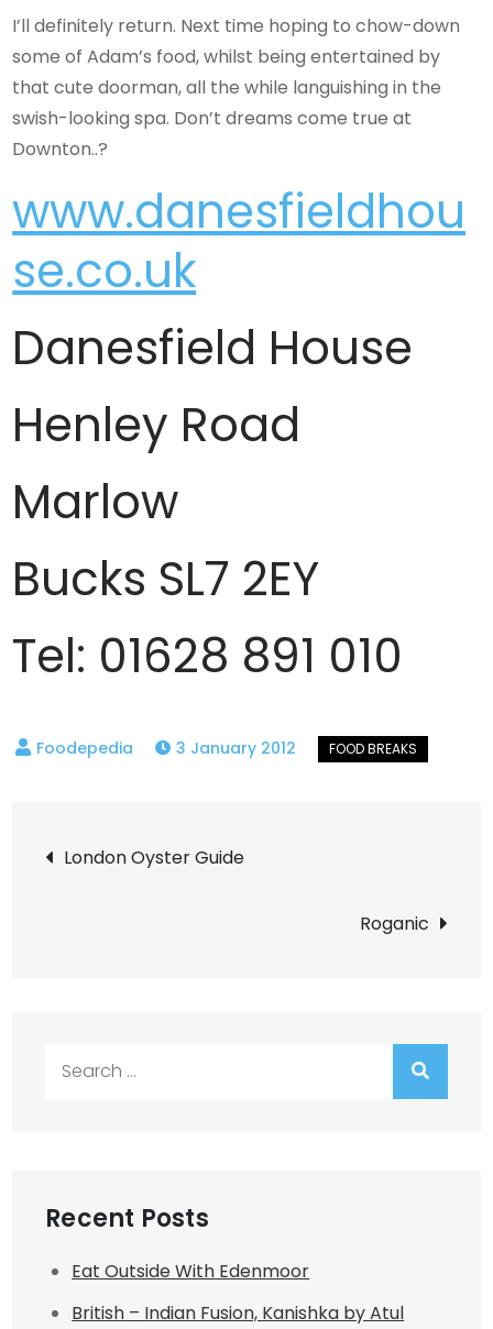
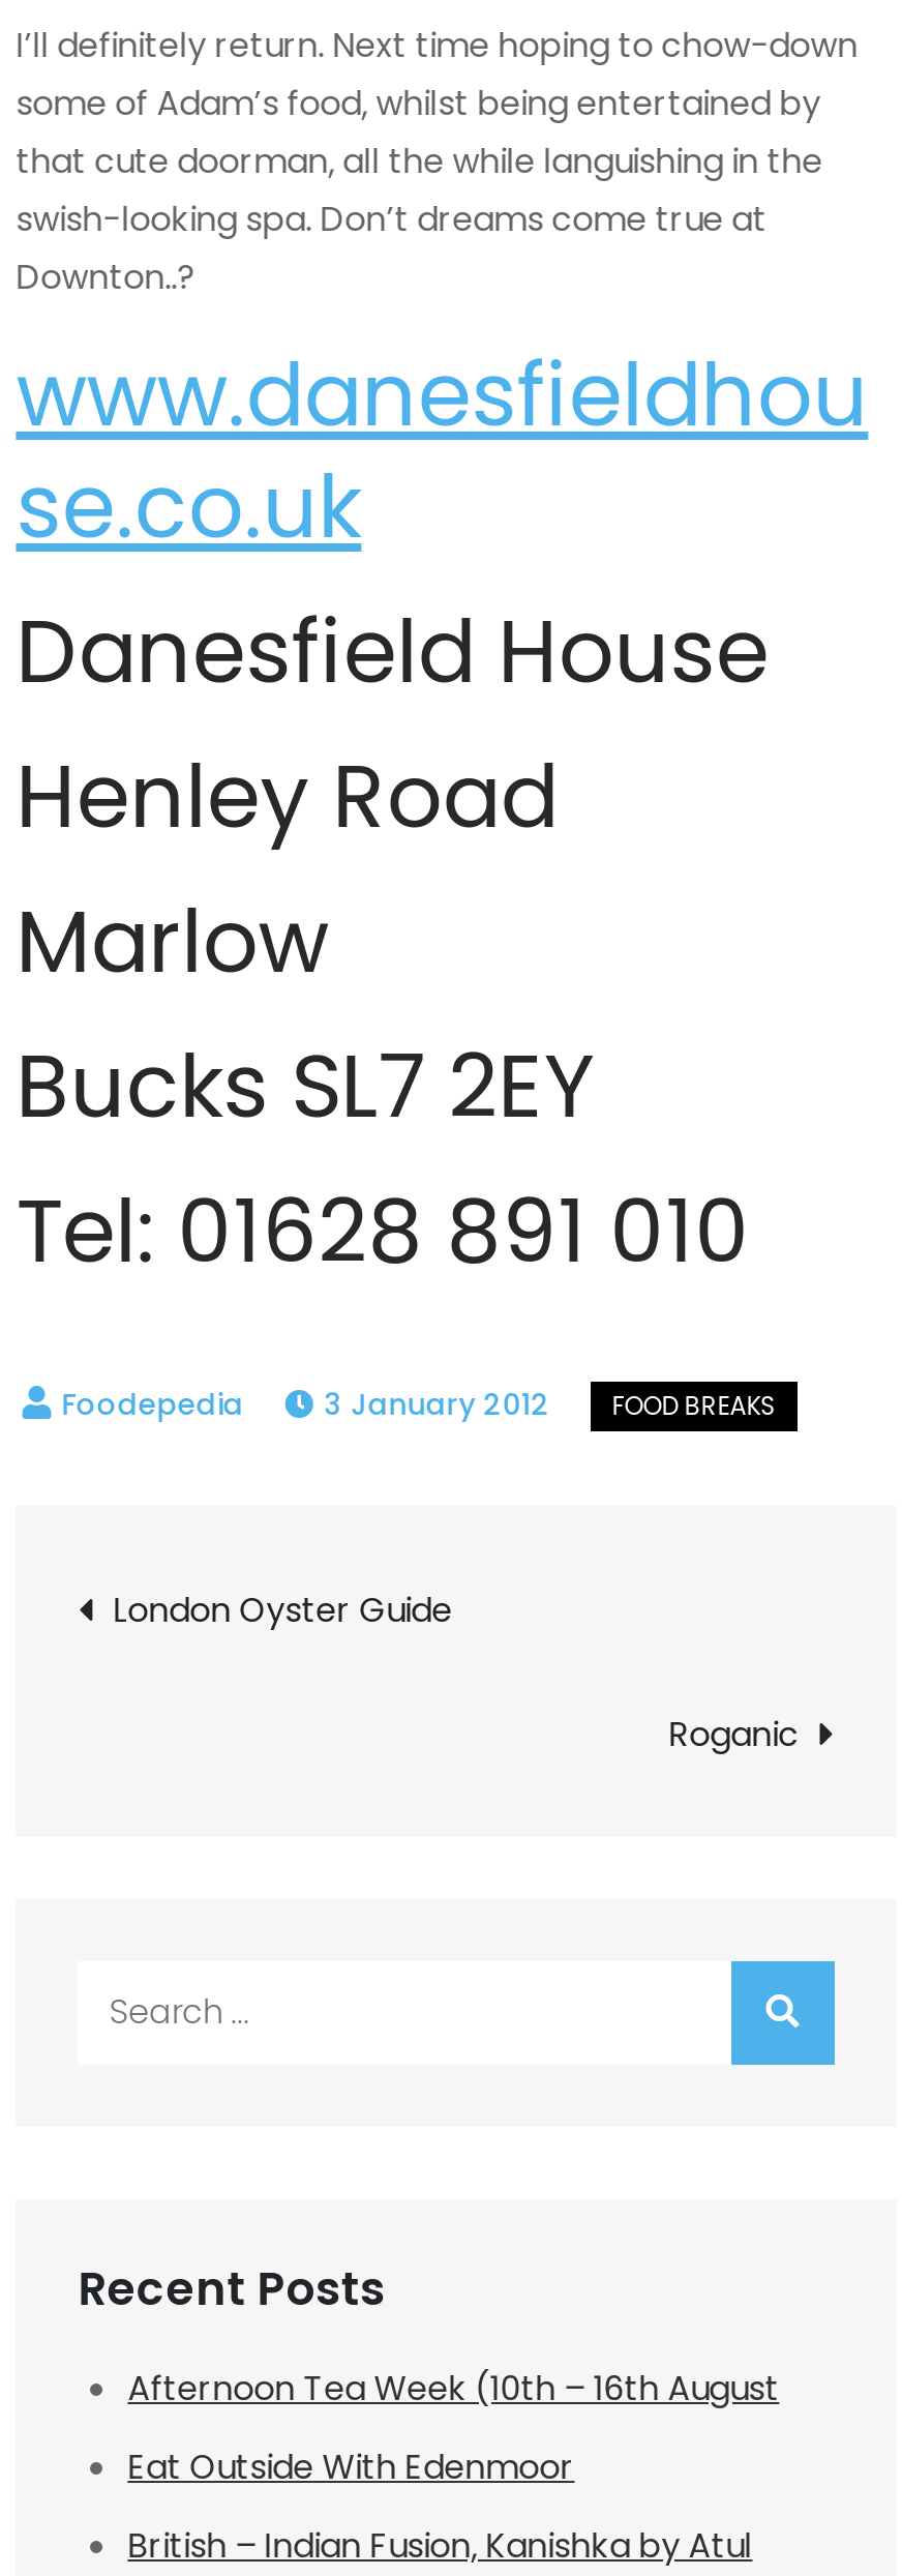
+ Afternoon Tea Week (10th – 16th August
